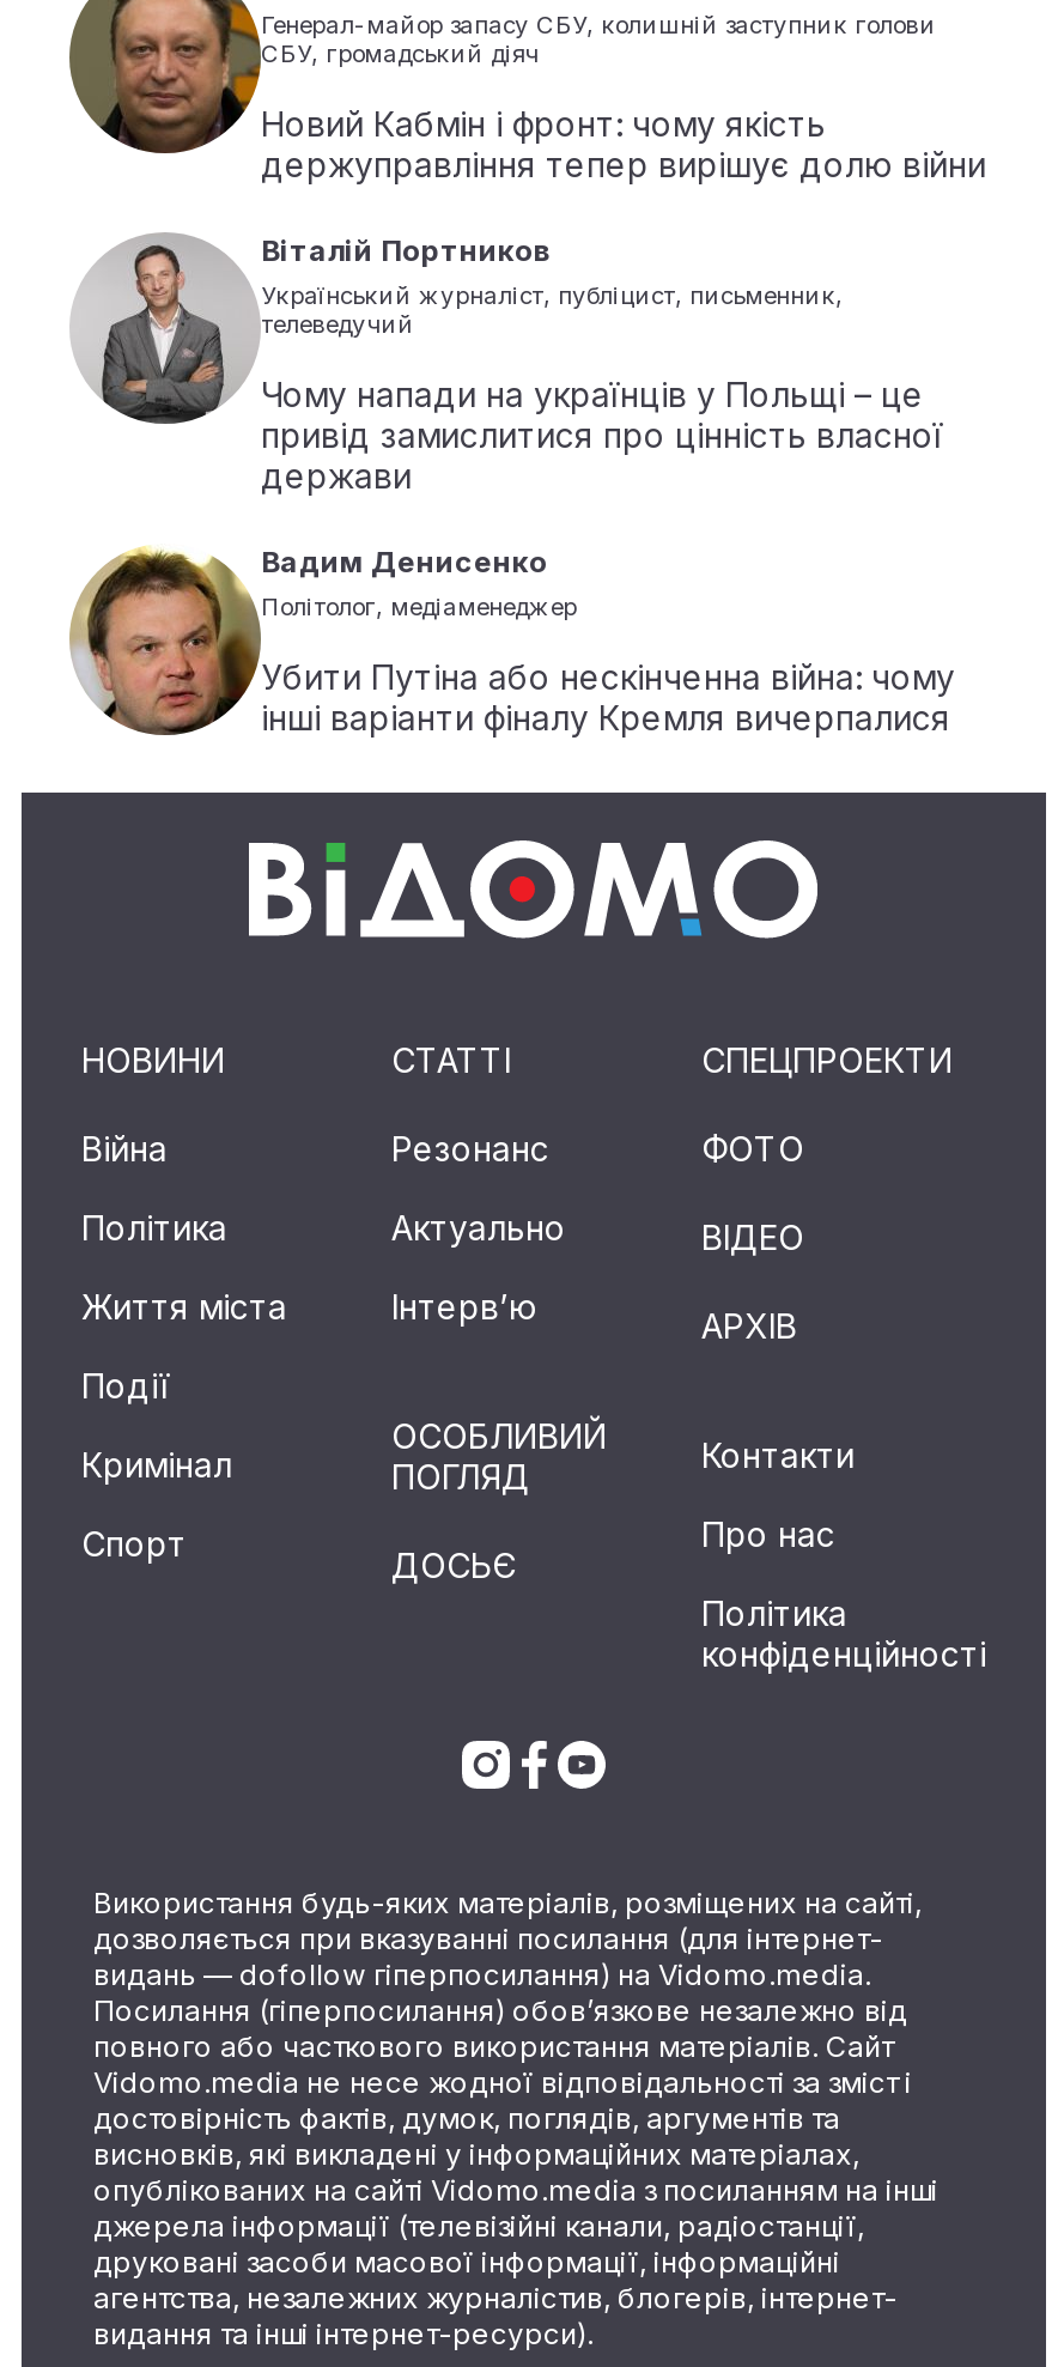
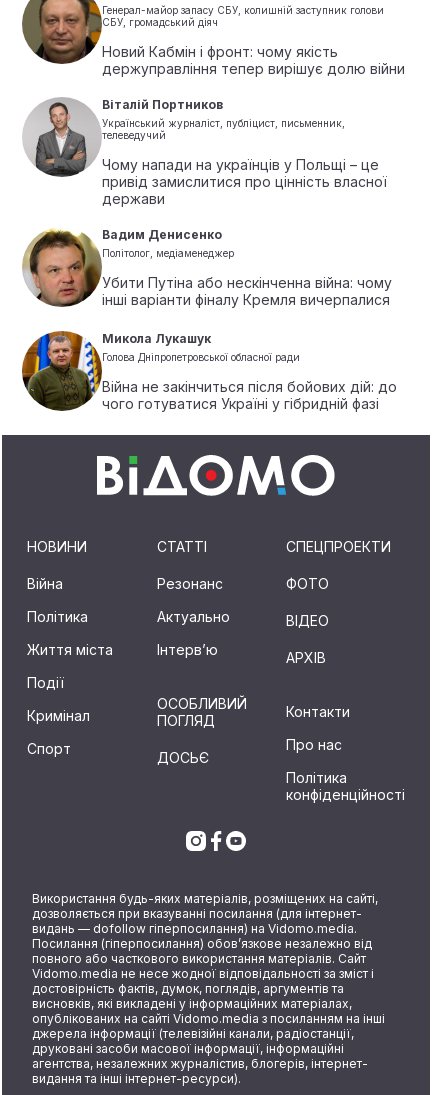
+ [image]
+ Микола Лукашук
+ Голова Дніпропетровської обласної ради
+ Війна не закінчиться після бойових дій: до
+ чого готуватися Україні у гібридній фазі
